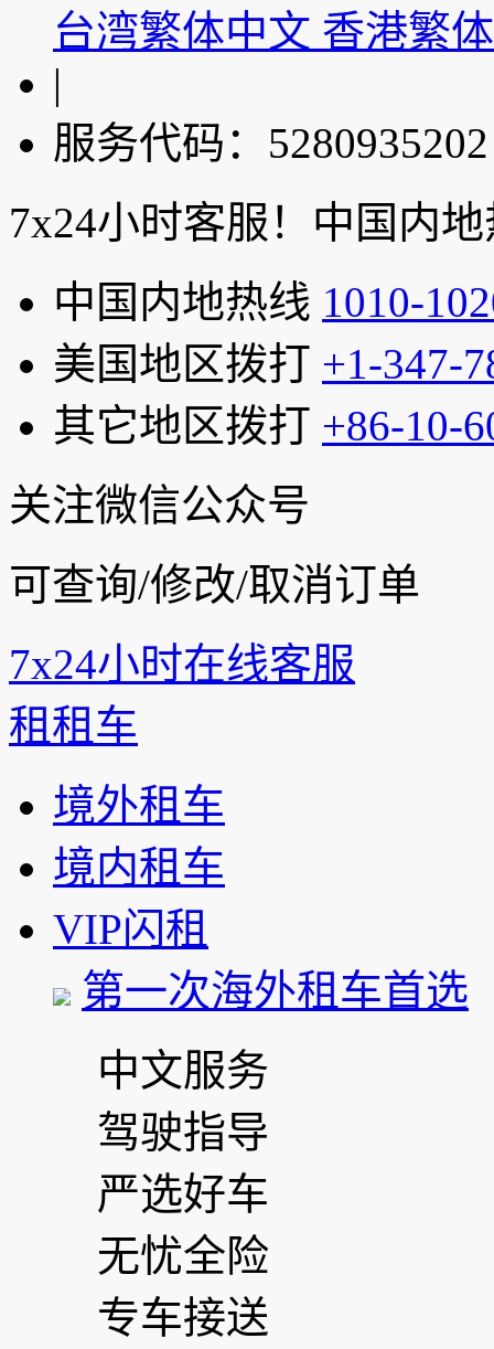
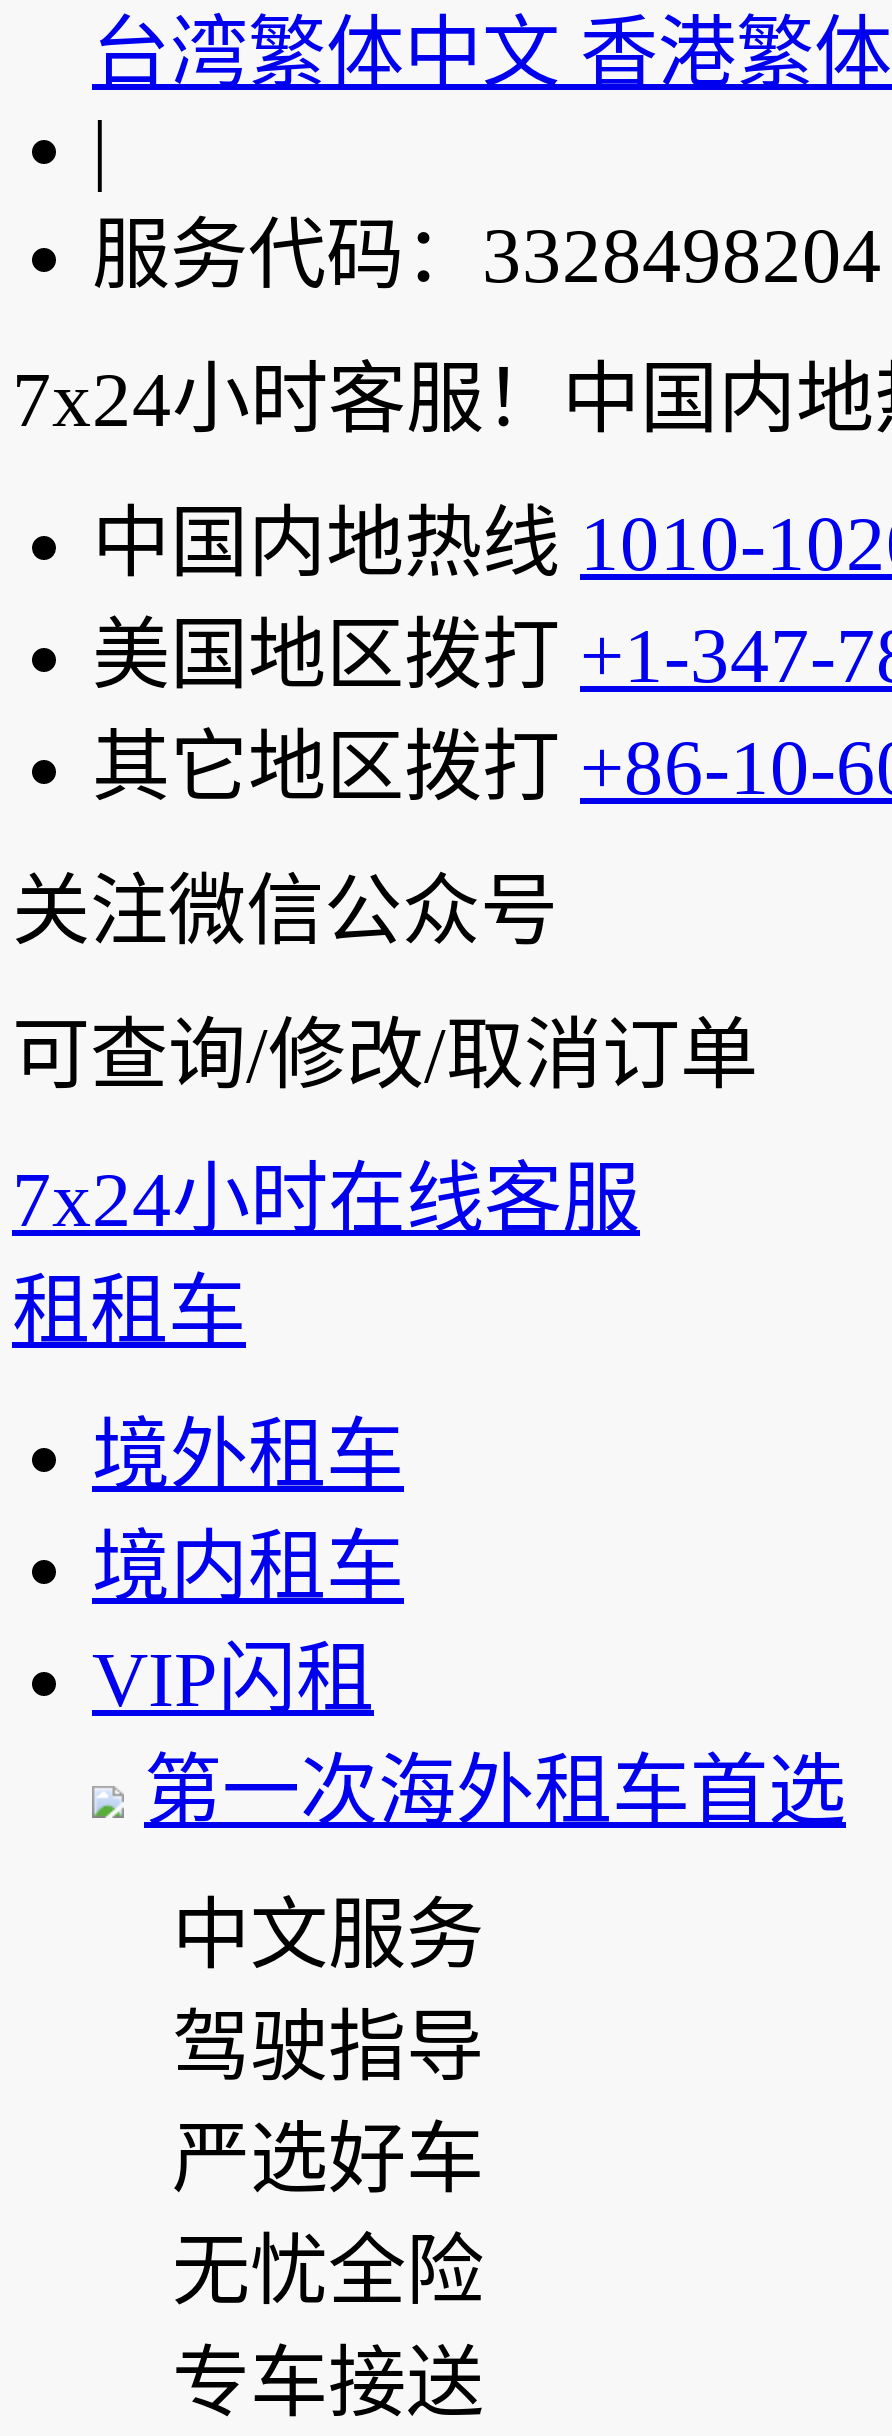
- 服务代码：5280935202
+ 服务代码：3328498204
